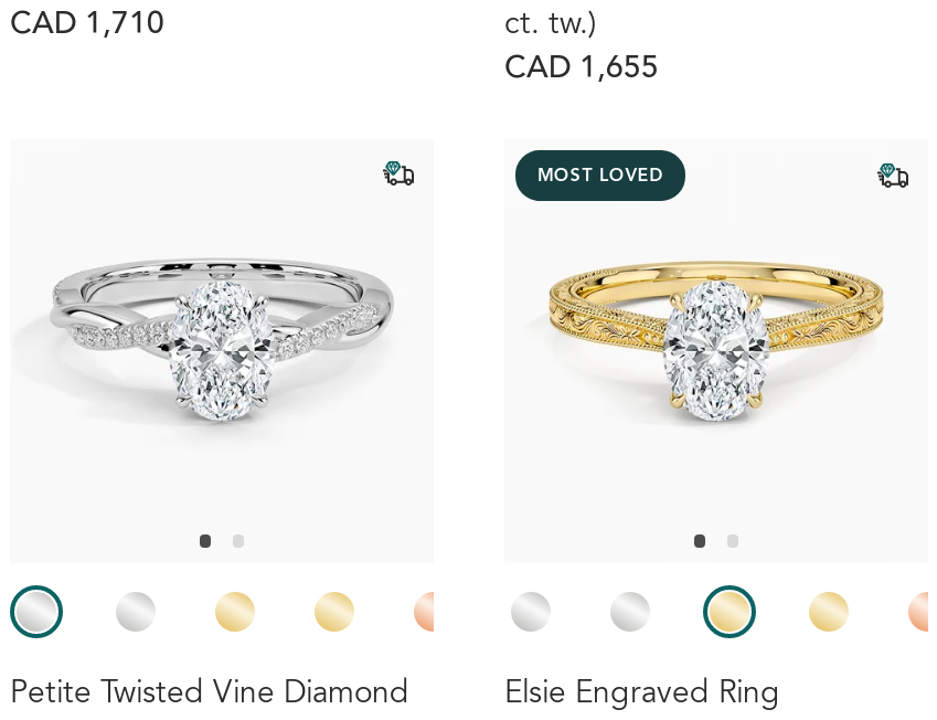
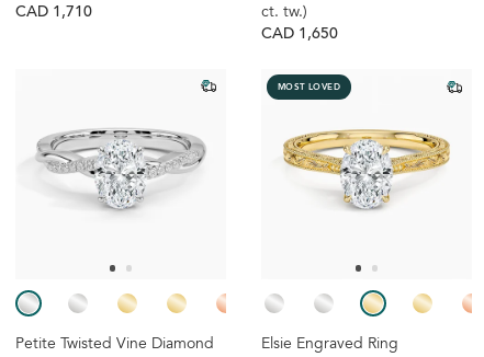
- CAD 1,655
+ CAD 1,650
